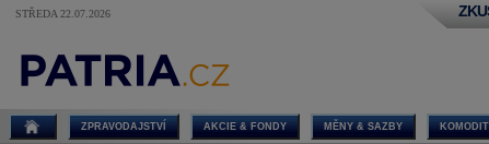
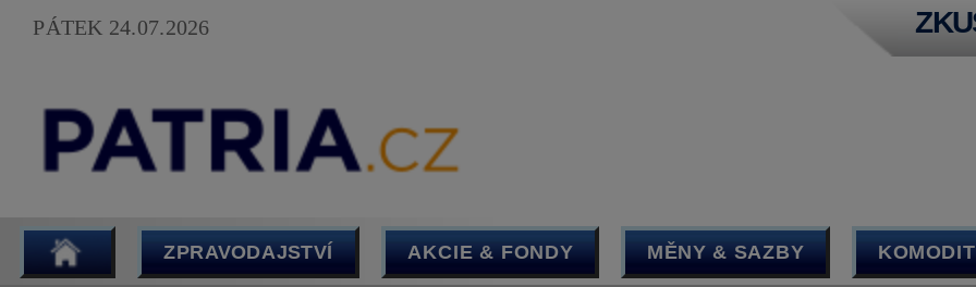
- STŘEDA 22.07.2026
+ PÁTEK 24.07.2026
